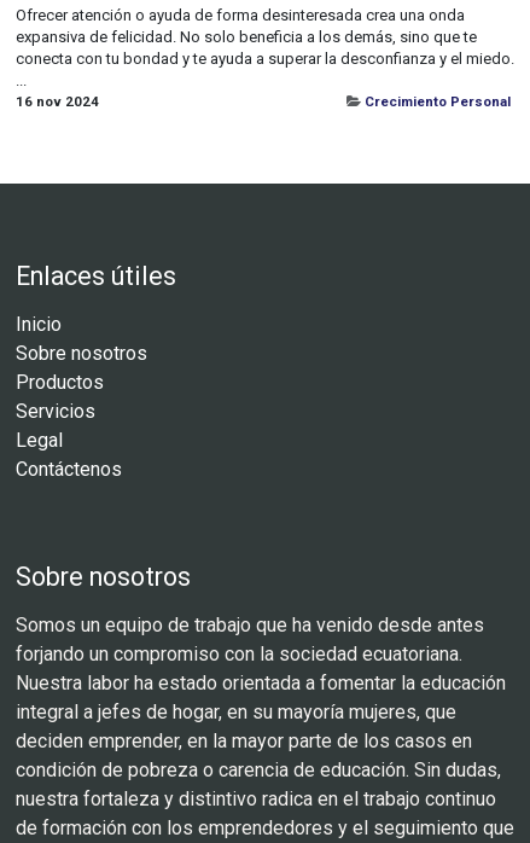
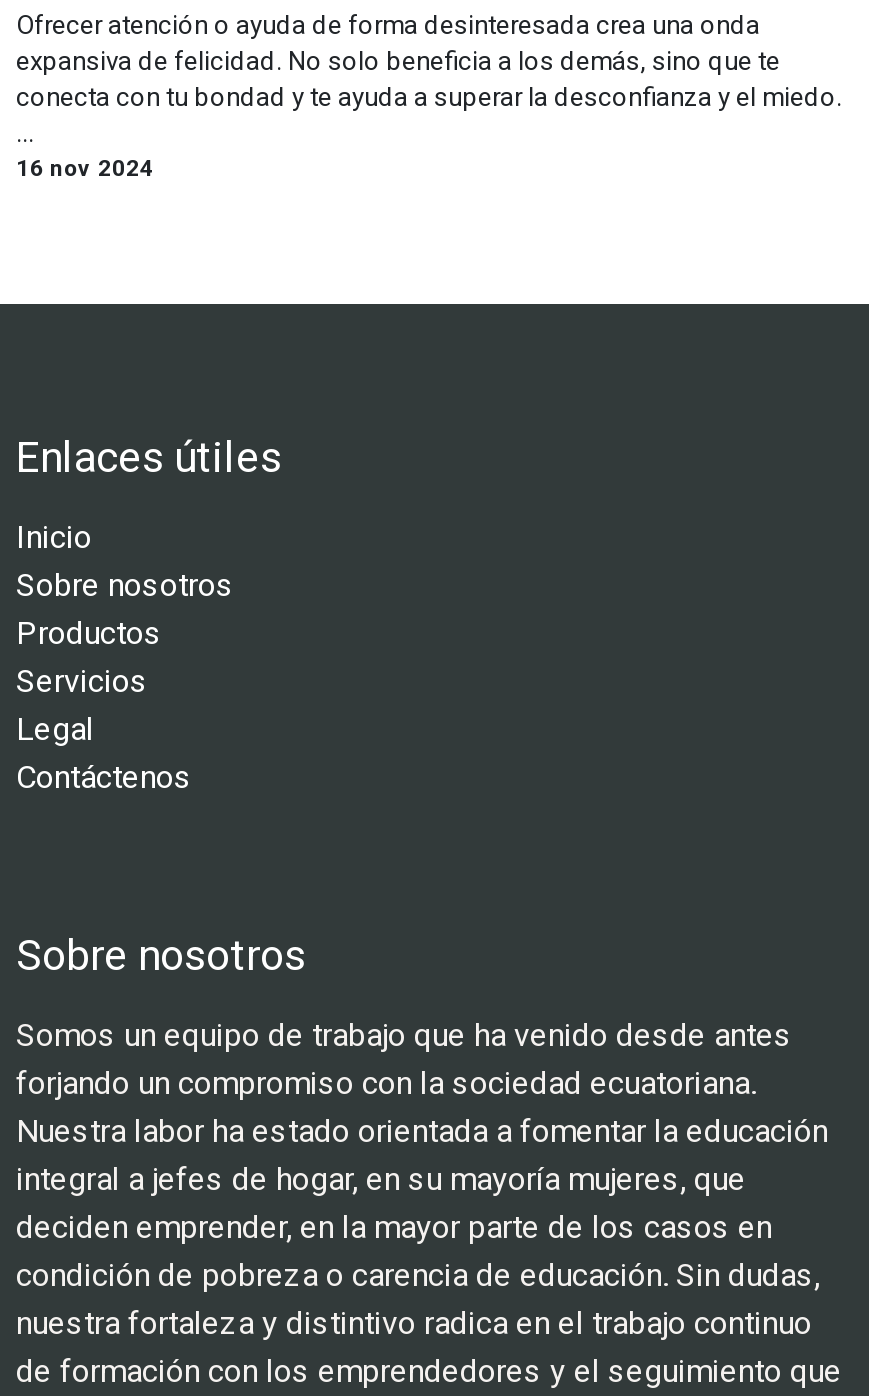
- Crecimiento Personal
